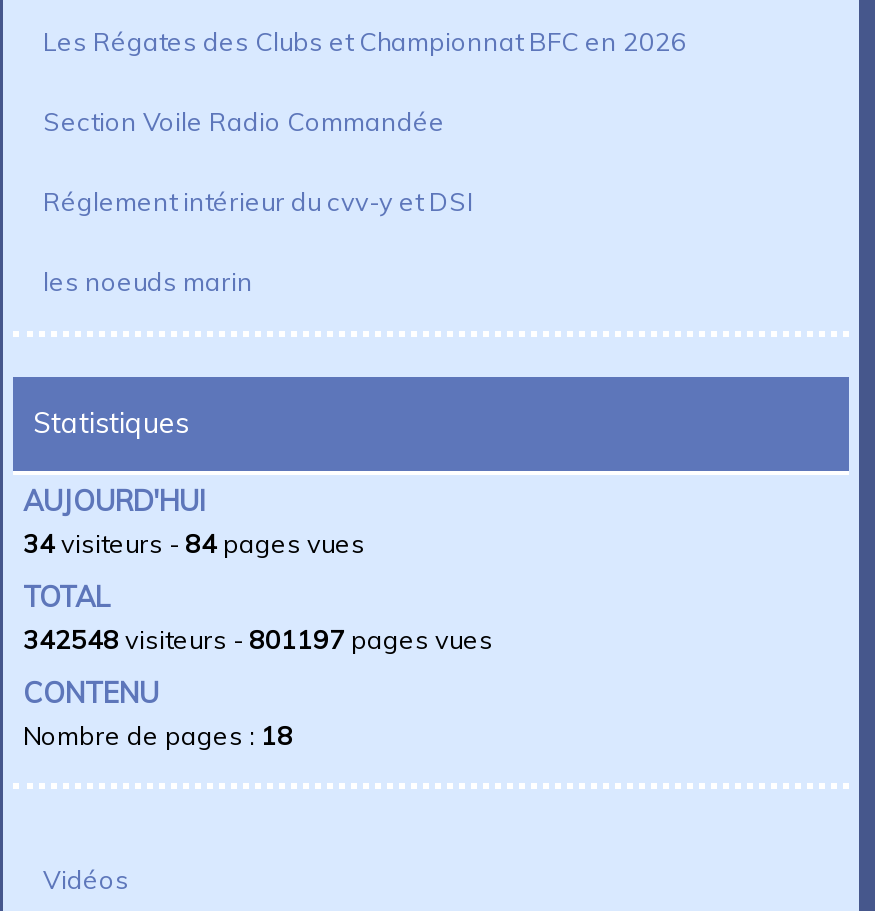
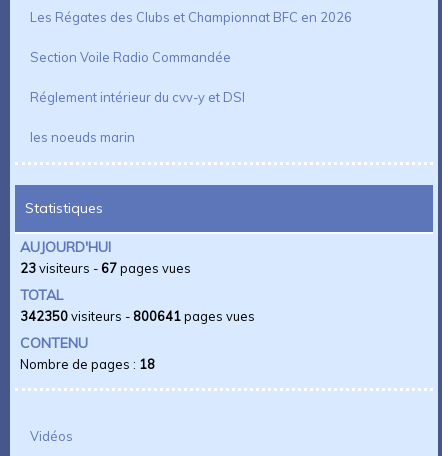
- 34 visiteurs - 84 pages vues
+ 23 visiteurs - 67 pages vues

- 342548 visiteurs - 801197 pages vues
+ 342350 visiteurs - 800641 pages vues
